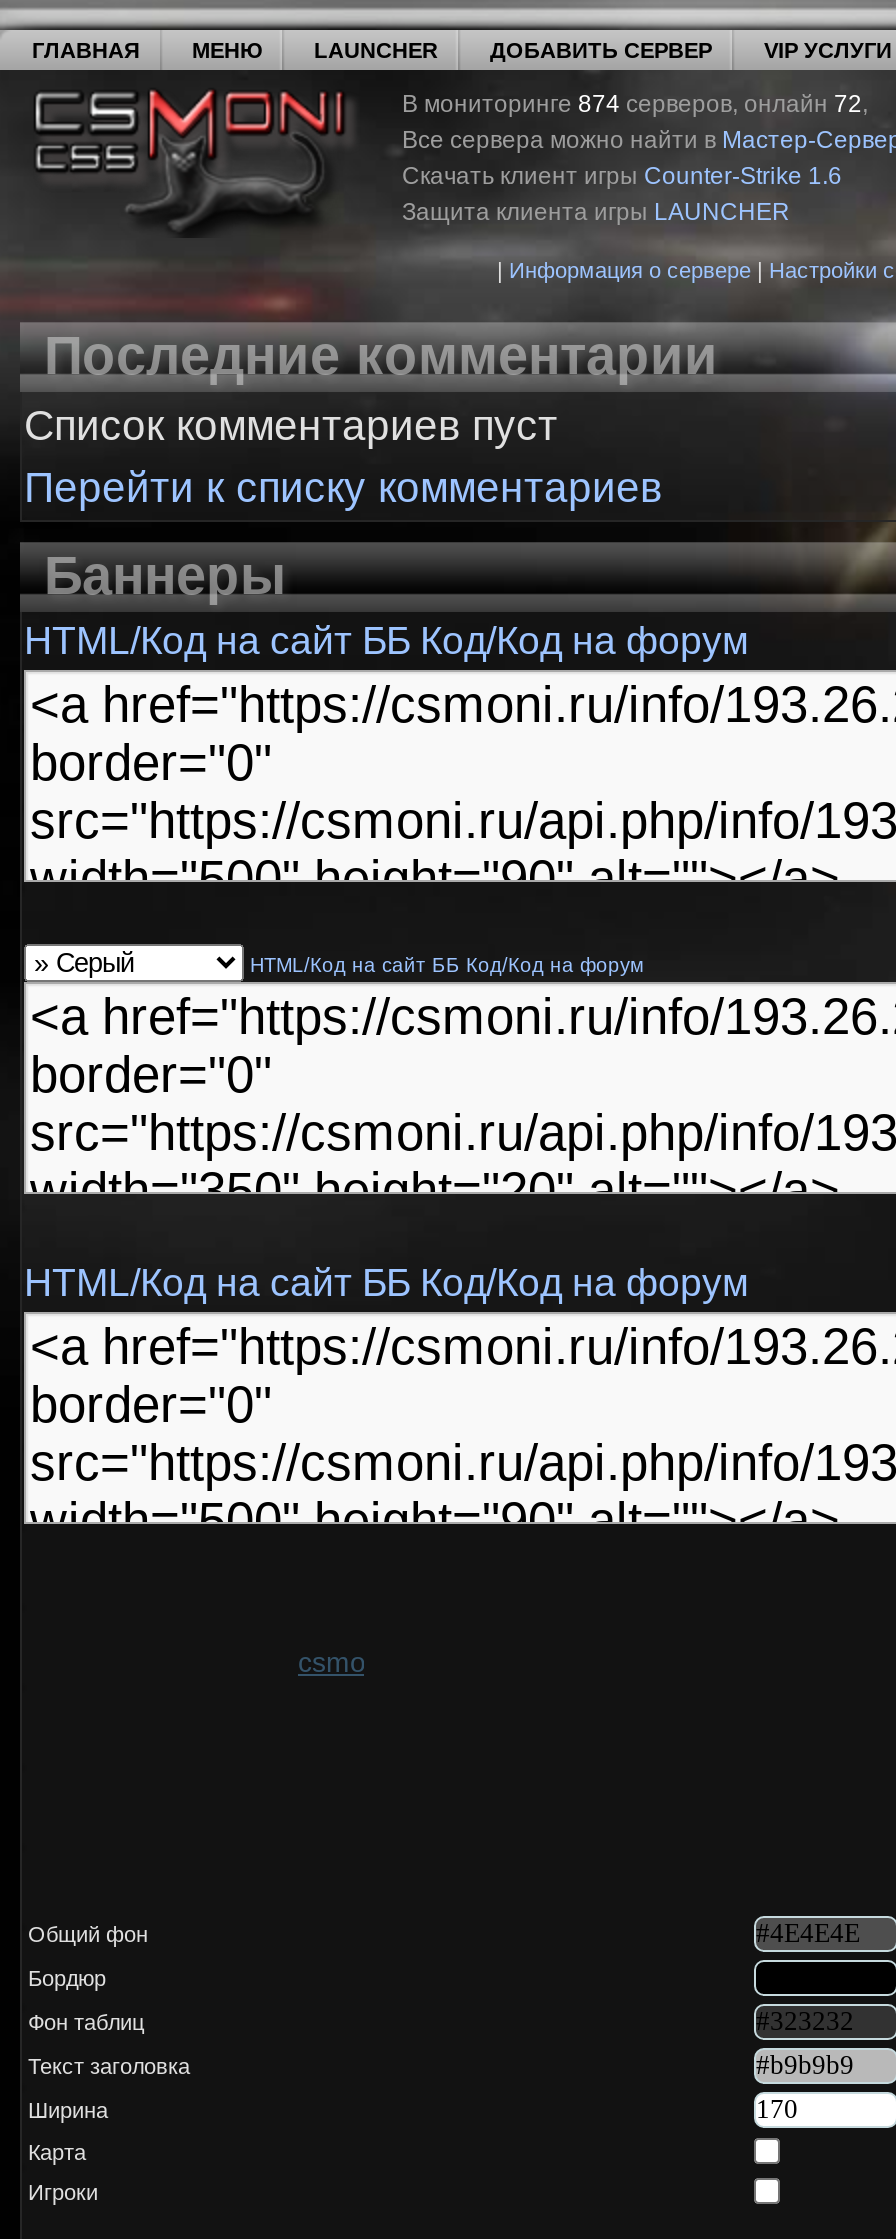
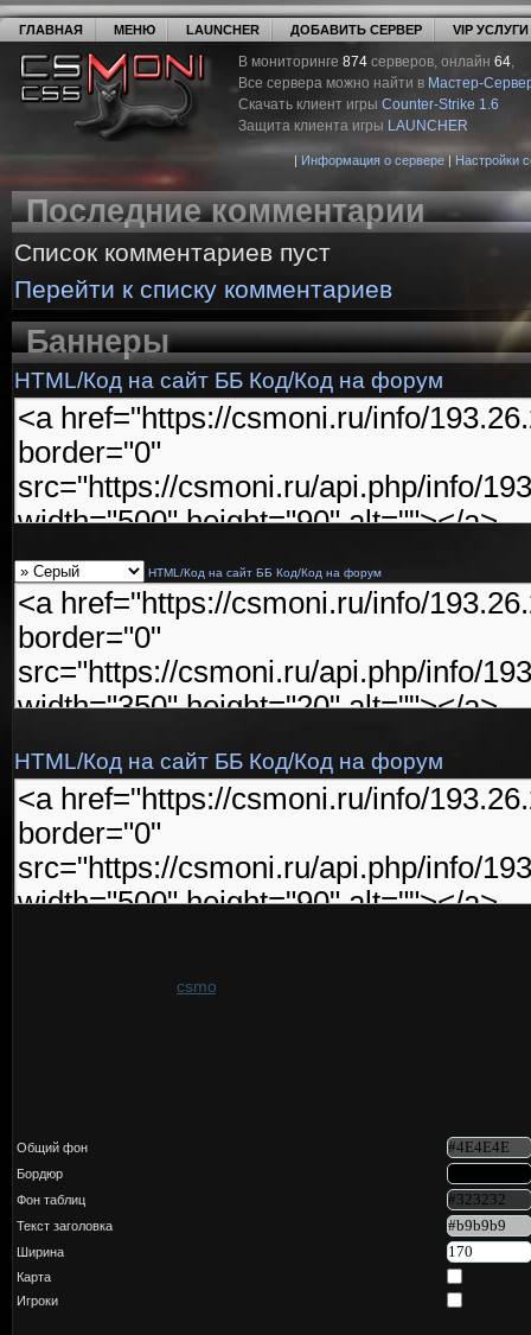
- В мониторинге 874 серверов, онлайн 72,
+ В мониторинге 874 серверов, онлайн 64,
